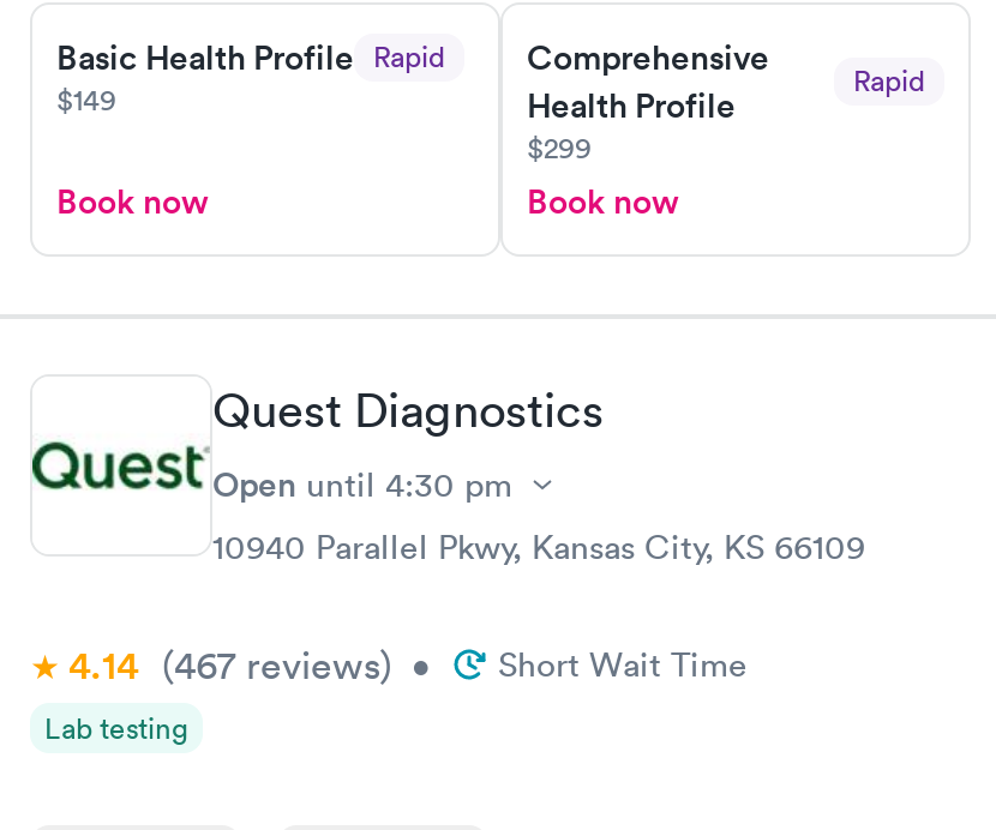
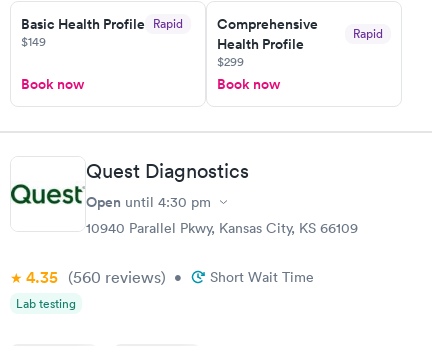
- 4.14 (467 reviews) • Short Wait Time
+ 4.35 (560 reviews) • Short Wait Time
